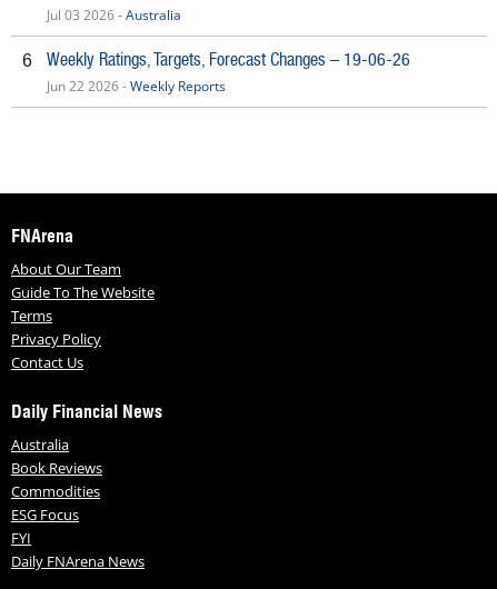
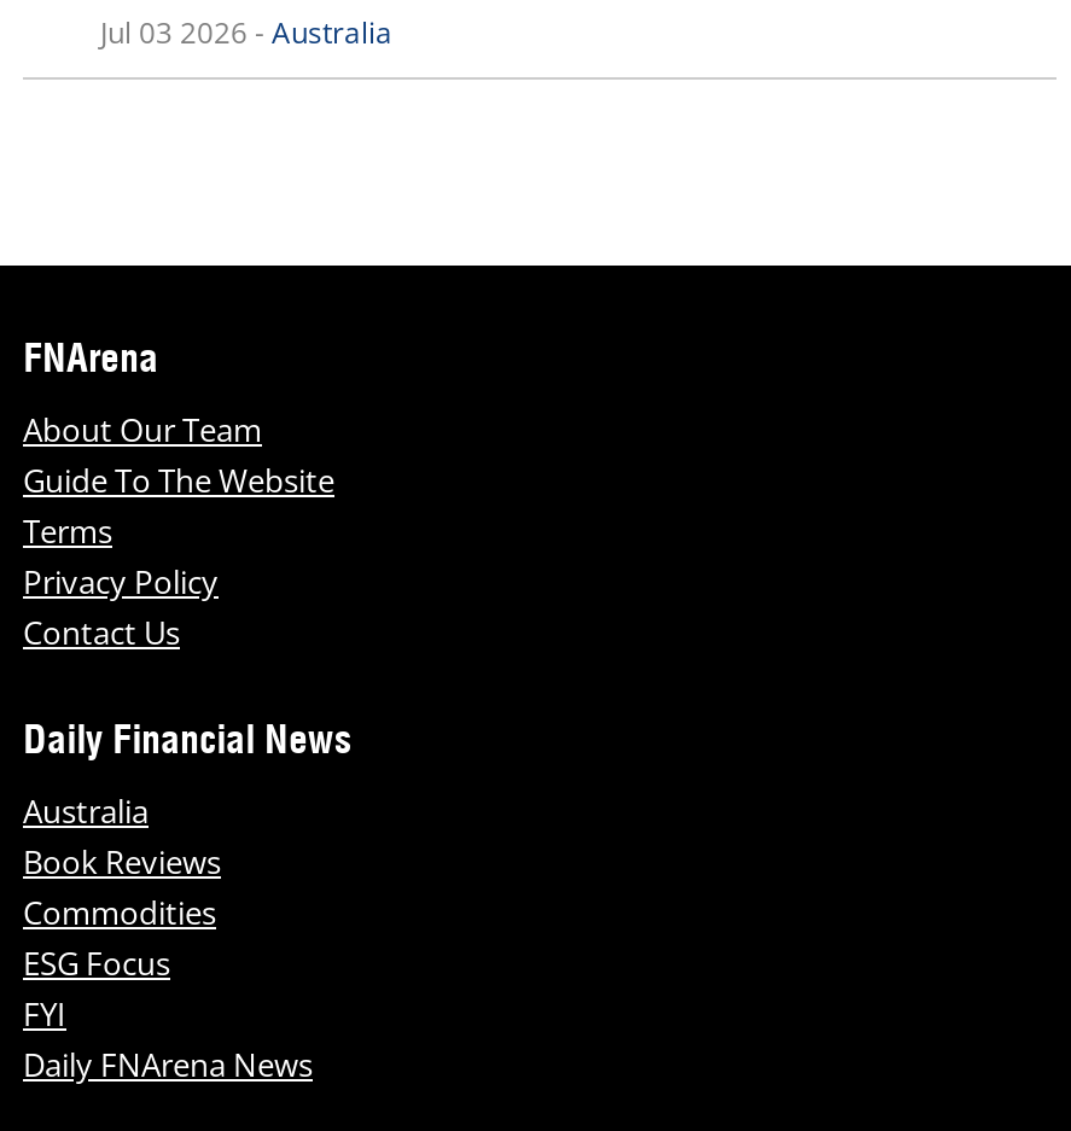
- 6
- Weekly Ratings, Targets, Forecast Changes – 19-06-26
- Jun 22 2026 - Weekly Reports
